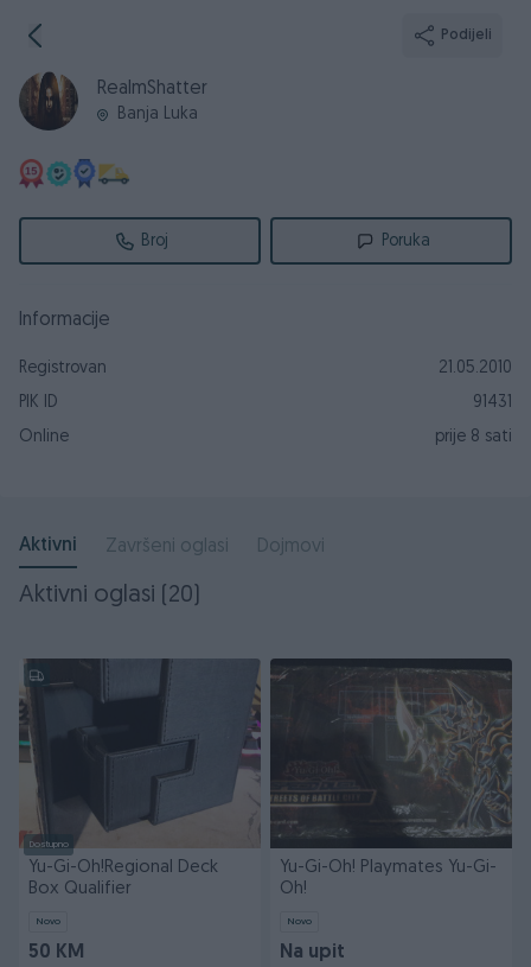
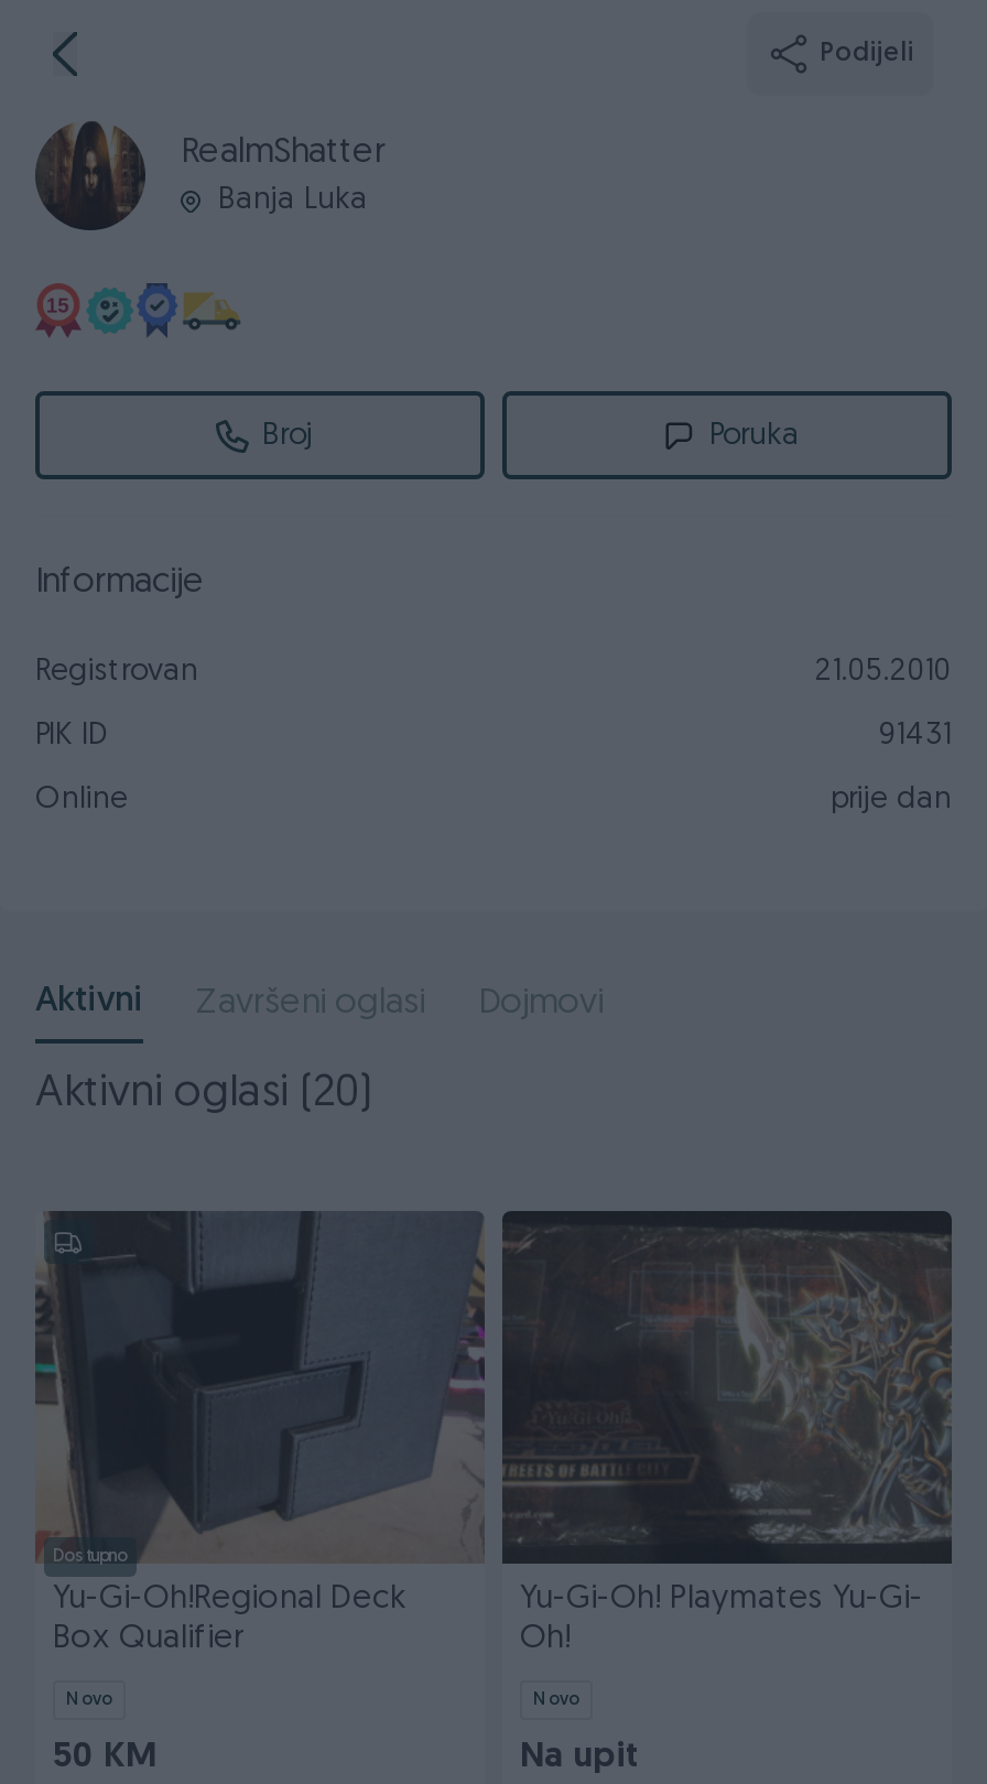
- prije 8 sati
+ prije dan
